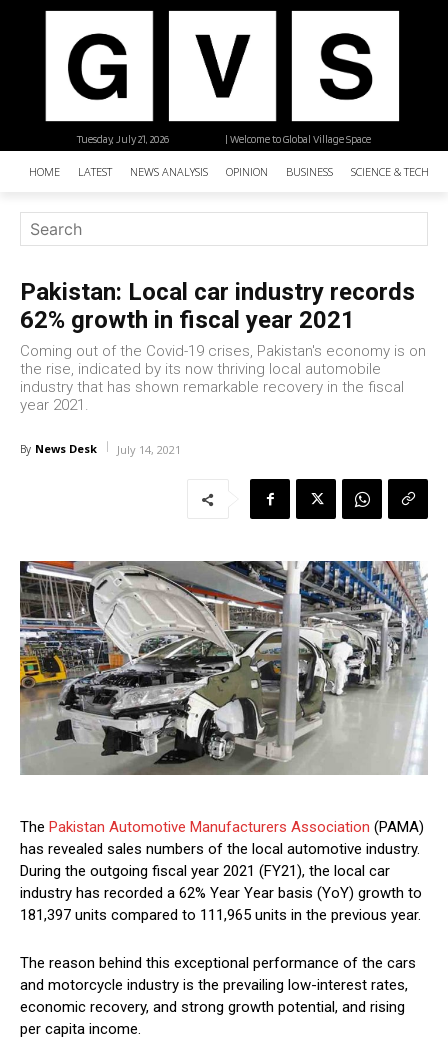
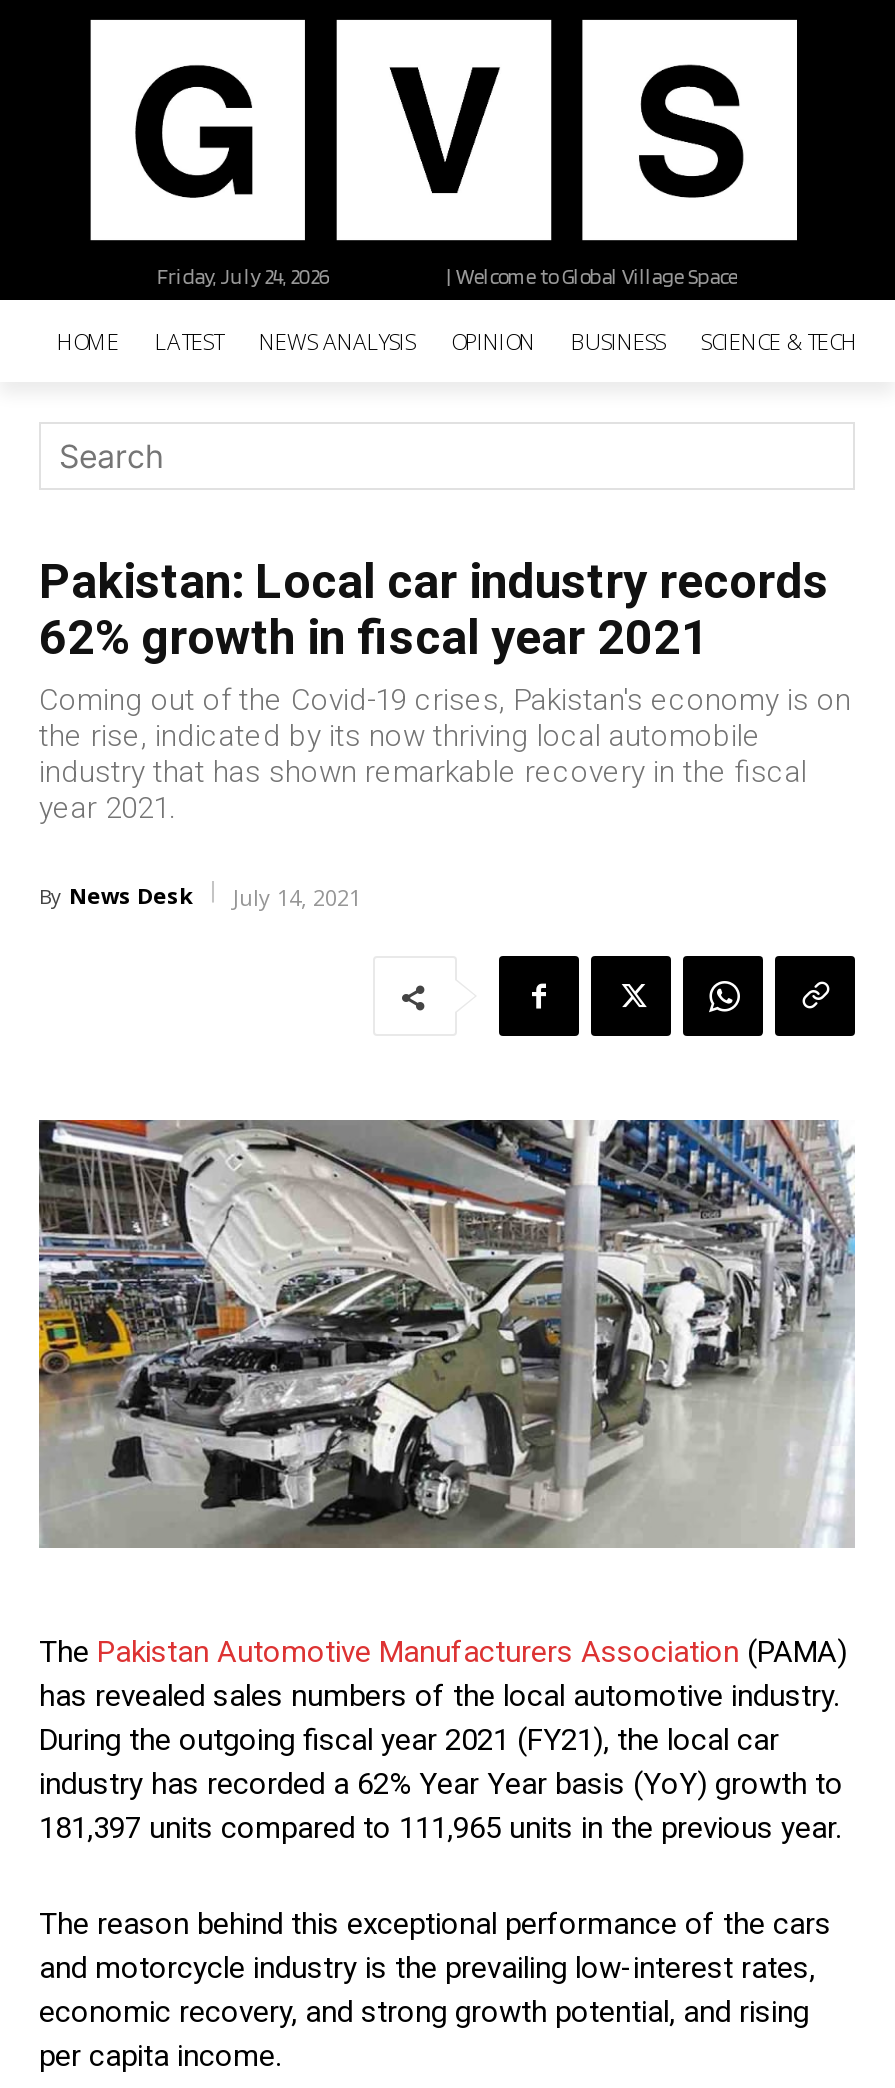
- Tuesday, July 21, 2026
+ Friday, July 24, 2026
